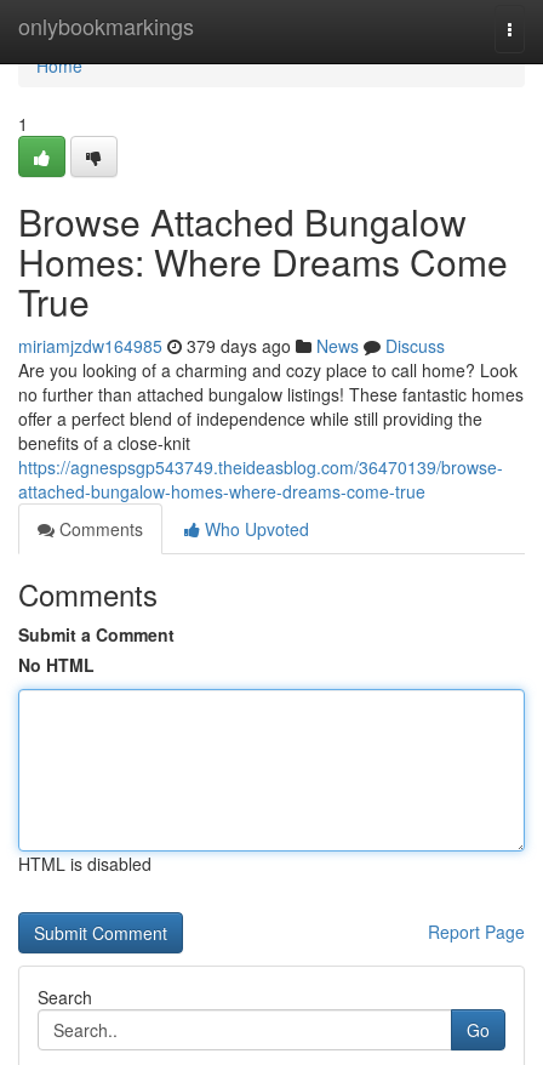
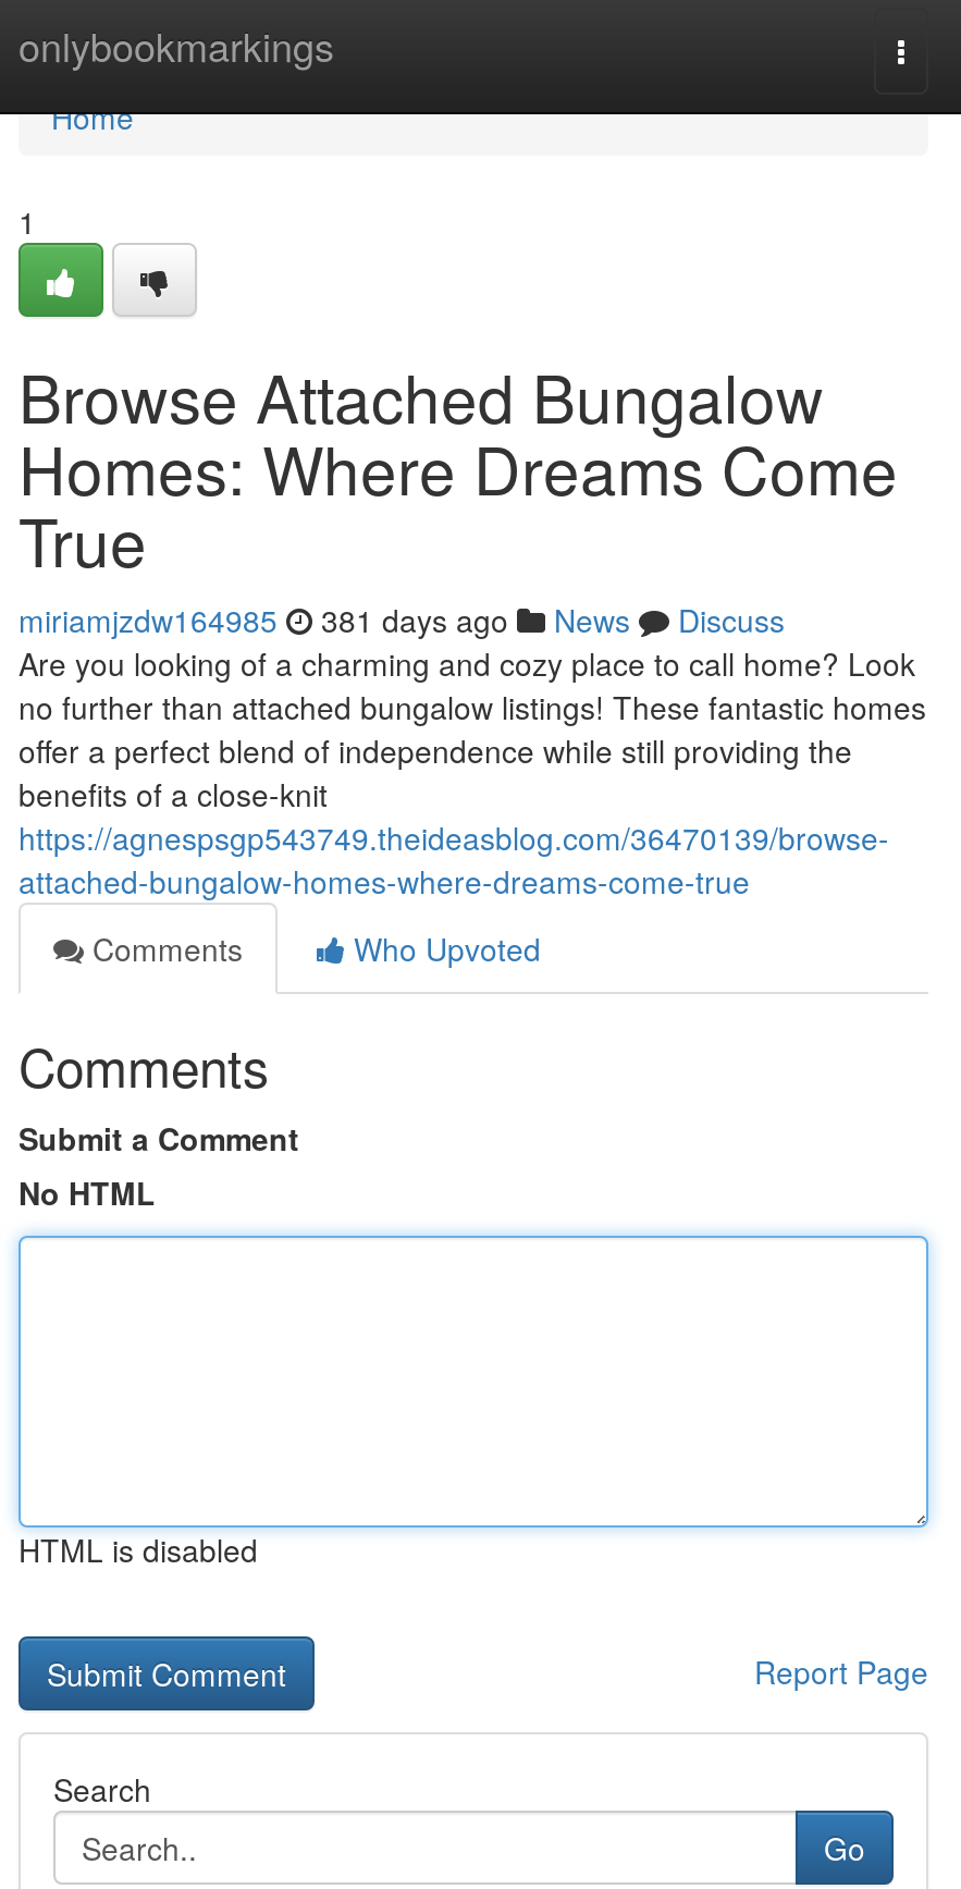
- miriamjzdw164985 379 days ago News Discuss
+ miriamjzdw164985 381 days ago News Discuss
